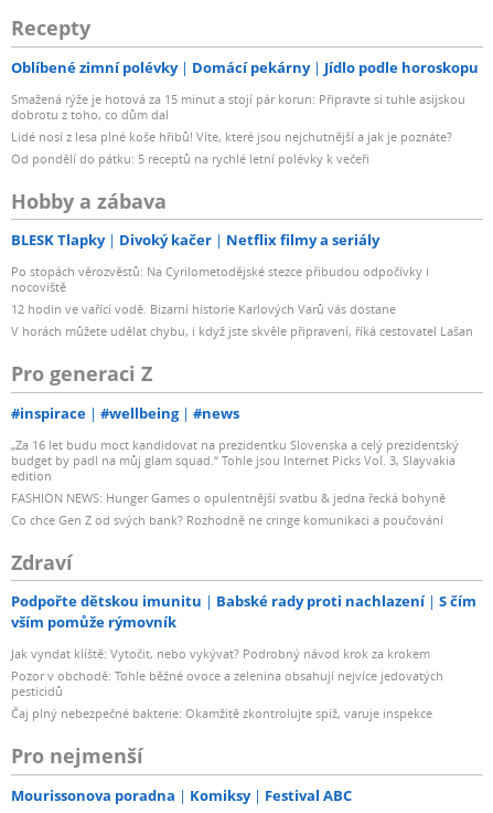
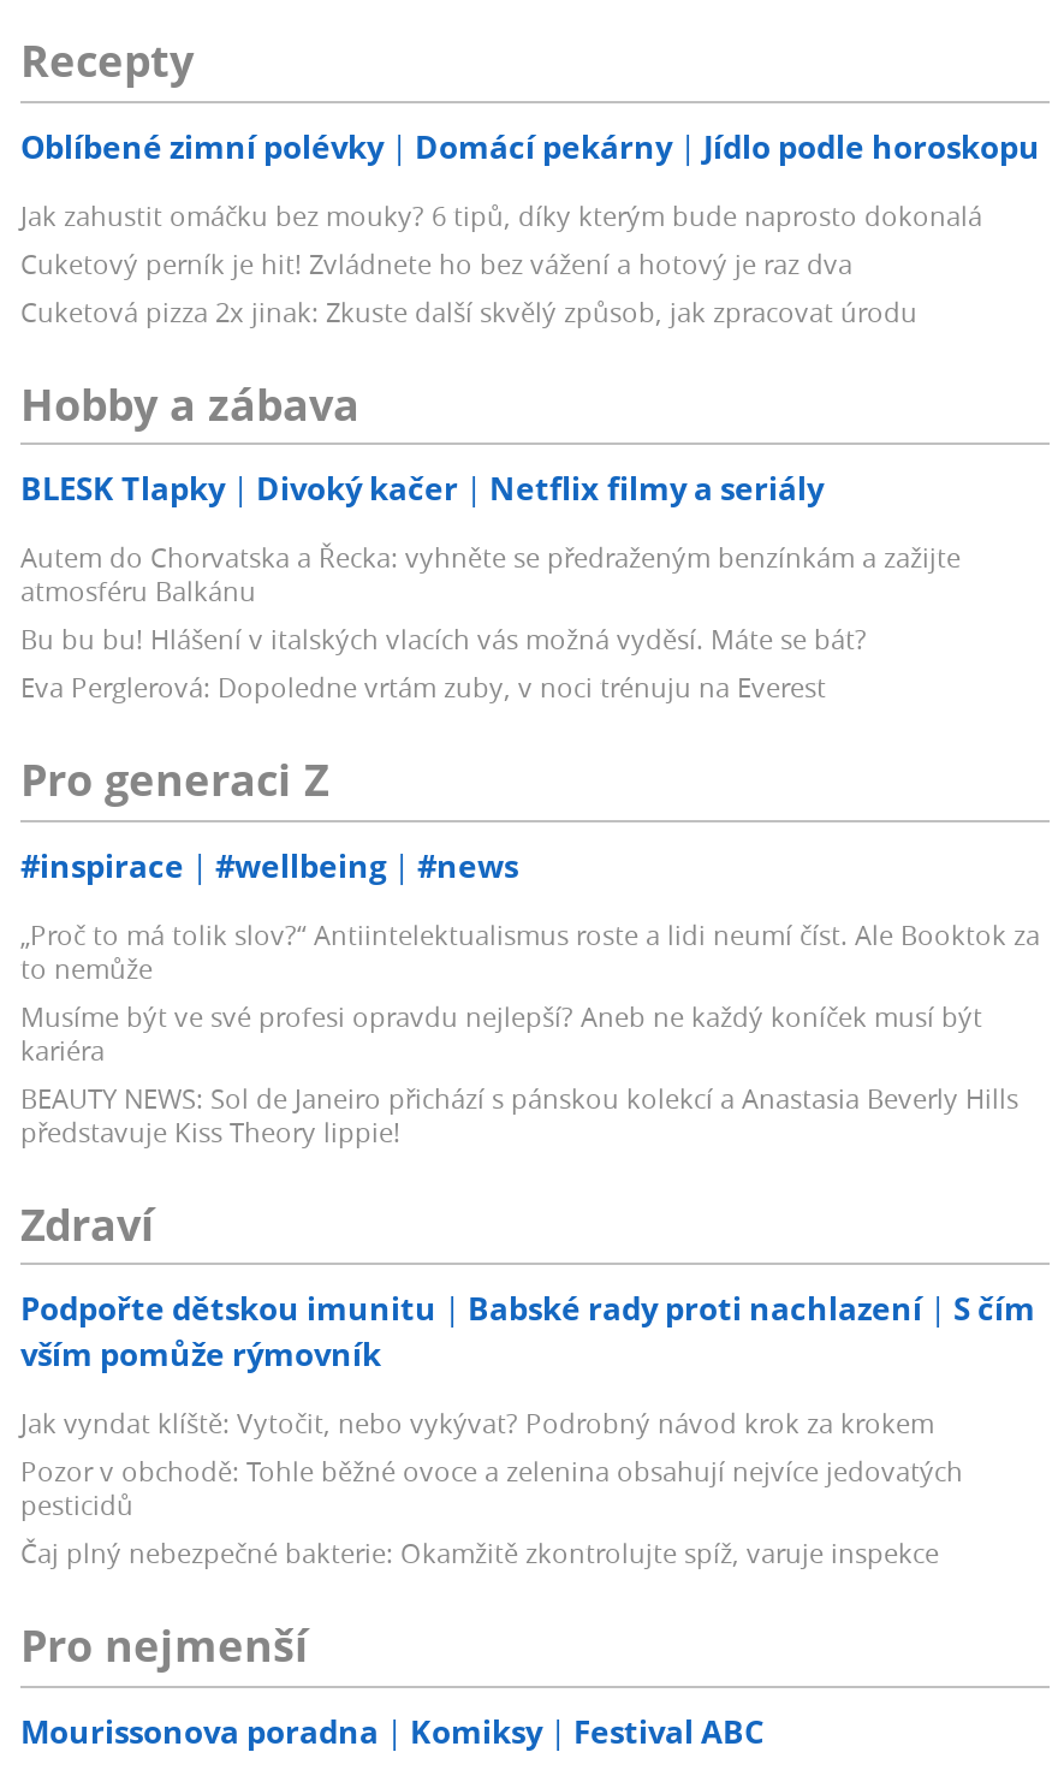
- Smažená rýže je hotová za 15 minut a stojí pár korun: Připravte si tuhle asijskou
- dobrotu z toho, co dům dal
- Lidé nosí z lesa plné koše hřibů! Víte, které jsou nejchutnější a jak je poznáte?
- Od pondělí do pátku: 5 receptů na rychlé letní polévky k večeři
+ Jak zahustit omáčku bez mouky? 6 tipů, díky kterým bude naprosto dokonalá
+ Cuketový perník je hit! Zvládnete ho bez vážení a hotový je raz dva
+ Cuketová pizza 2x jinak: Zkuste další skvělý způsob, jak zpracovat úrodu

- Po stopách věrozvěstů: Na Cyrilometodějské stezce přibudou odpočívky i
- nocoviště
- 12 hodin ve vařící vodě. Bizarní historie Karlových Varů vás dostane
- V horách můžete udělat chybu, i když jste skvěle připravení, říká cestovatel Lašan
+ Autem do Chorvatska a Řecka: vyhněte se předraženým benzínkám a zažijte
+ atmosféru Balkánu
+ Bu bu bu! Hlášení v italských vlacích vás možná vyděsí. Máte se bát?
+ Eva Perglerová: Dopoledne vrtám zuby, v noci trénuju na Everest

- „Za 16 let budu moct kandidovat na prezidentku Slovenska a celý prezidentský
- budget by padl na můj glam squad.“ Tohle jsou Internet Picks Vol. 3, Slayvakia
- edition
- FASHION NEWS: Hunger Games o opulentnější svatbu & jedna řecká bohyně
- Co chce Gen Z od svých bank? Rozhodně ne cringe komunikaci a poučování
+ „Proč to má tolik slov?“ Antiintelektualismus roste a lidi neumí číst. Ale Booktok za
+ to nemůže
+ Musíme být ve své profesi opravdu nejlepší? Aneb ne každý koníček musí být
+ kariéra
+ BEAUTY NEWS: Sol de Janeiro přichází s pánskou kolekcí a Anastasia Beverly Hills
+ představuje Kiss Theory lippie!
